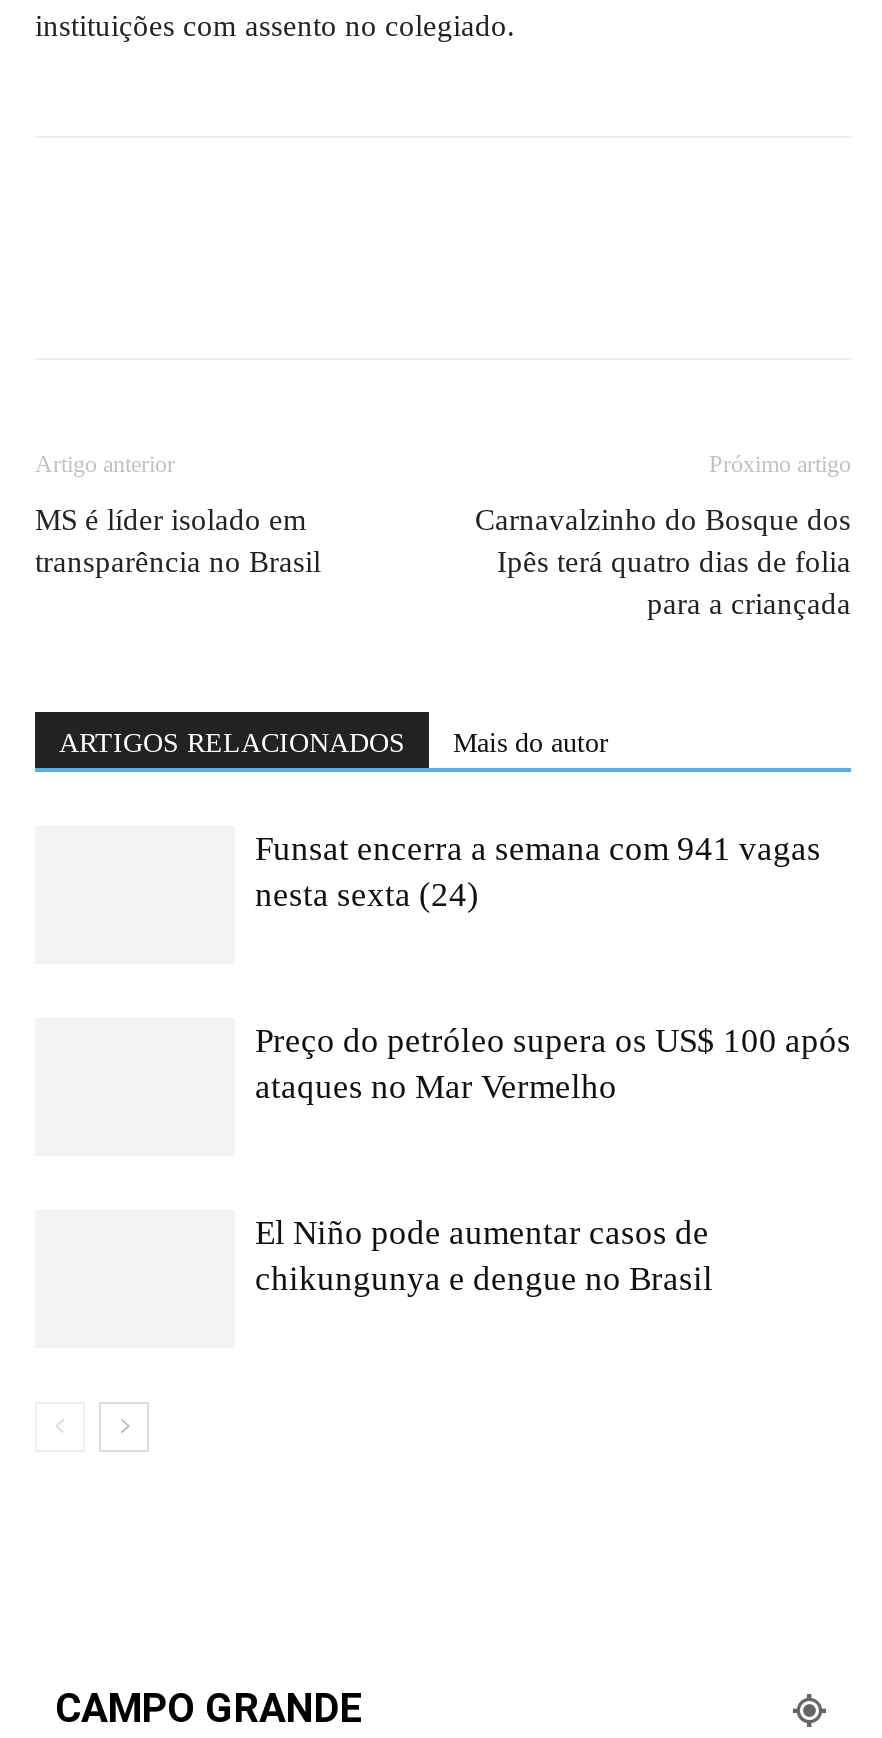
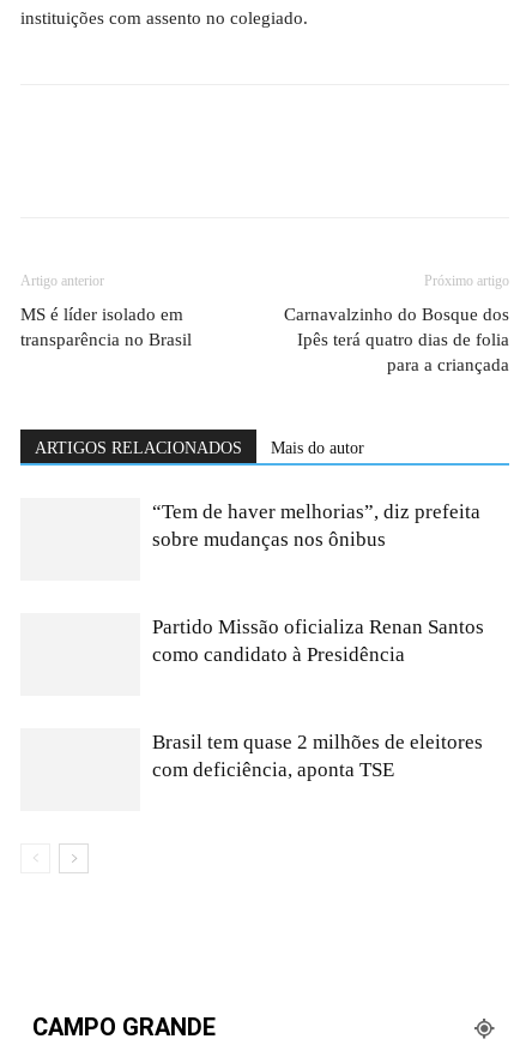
- Funsat encerra a semana com 941 vagas
- nesta sexta (24)
+ “Tem de haver melhorias”, diz prefeita
+ sobre mudanças nos ônibus

- Preço do petróleo supera os US$ 100 após
- ataques no Mar Vermelho
+ Partido Missão oficializa Renan Santos
+ como candidato à Presidência

- El Niño pode aumentar casos de
- chikungunya e dengue no Brasil
+ Brasil tem quase 2 milhões de eleitores
+ com deficiência, aponta TSE
